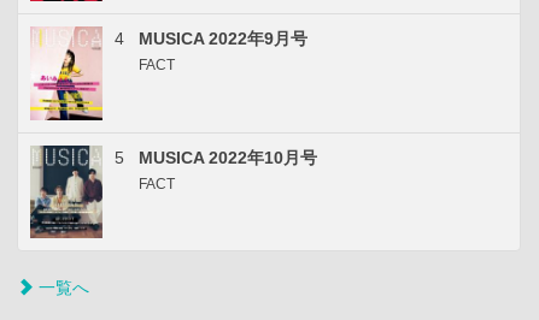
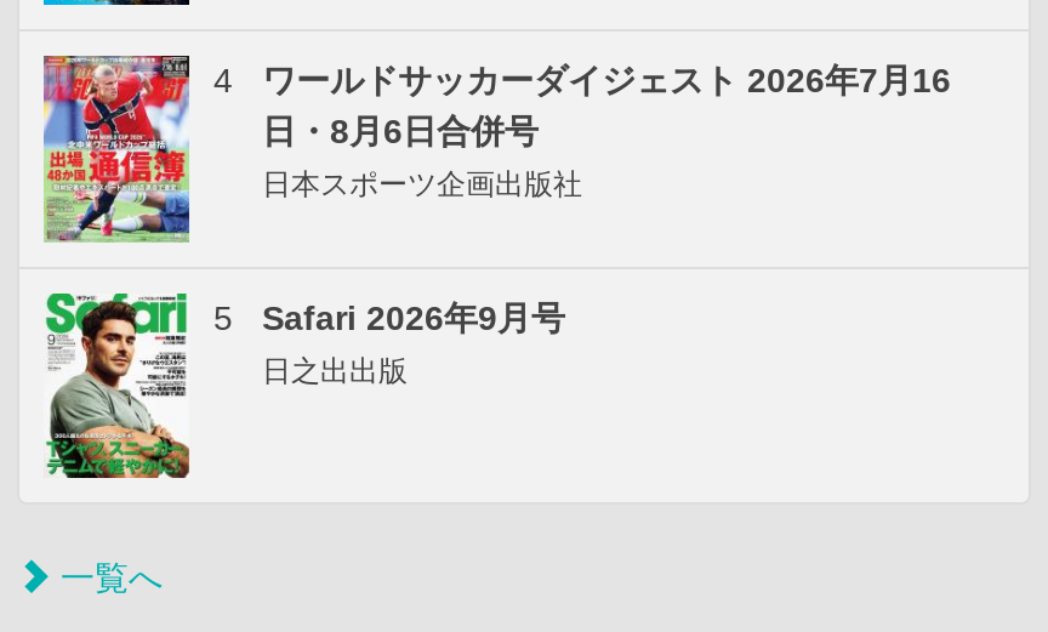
- [image]
- MUSICA 2022年9月号
- FACT
+ [image]
+ ワールドサッカーダイジェスト 2026年7月16
+ 日・8月6日合併号
+ 日本スポーツ企画出版社

- [image]
- MUSICA 2022年10月号
- FACT
+ [image]
+ Safari 2026年9月号
+ 日之出出版
